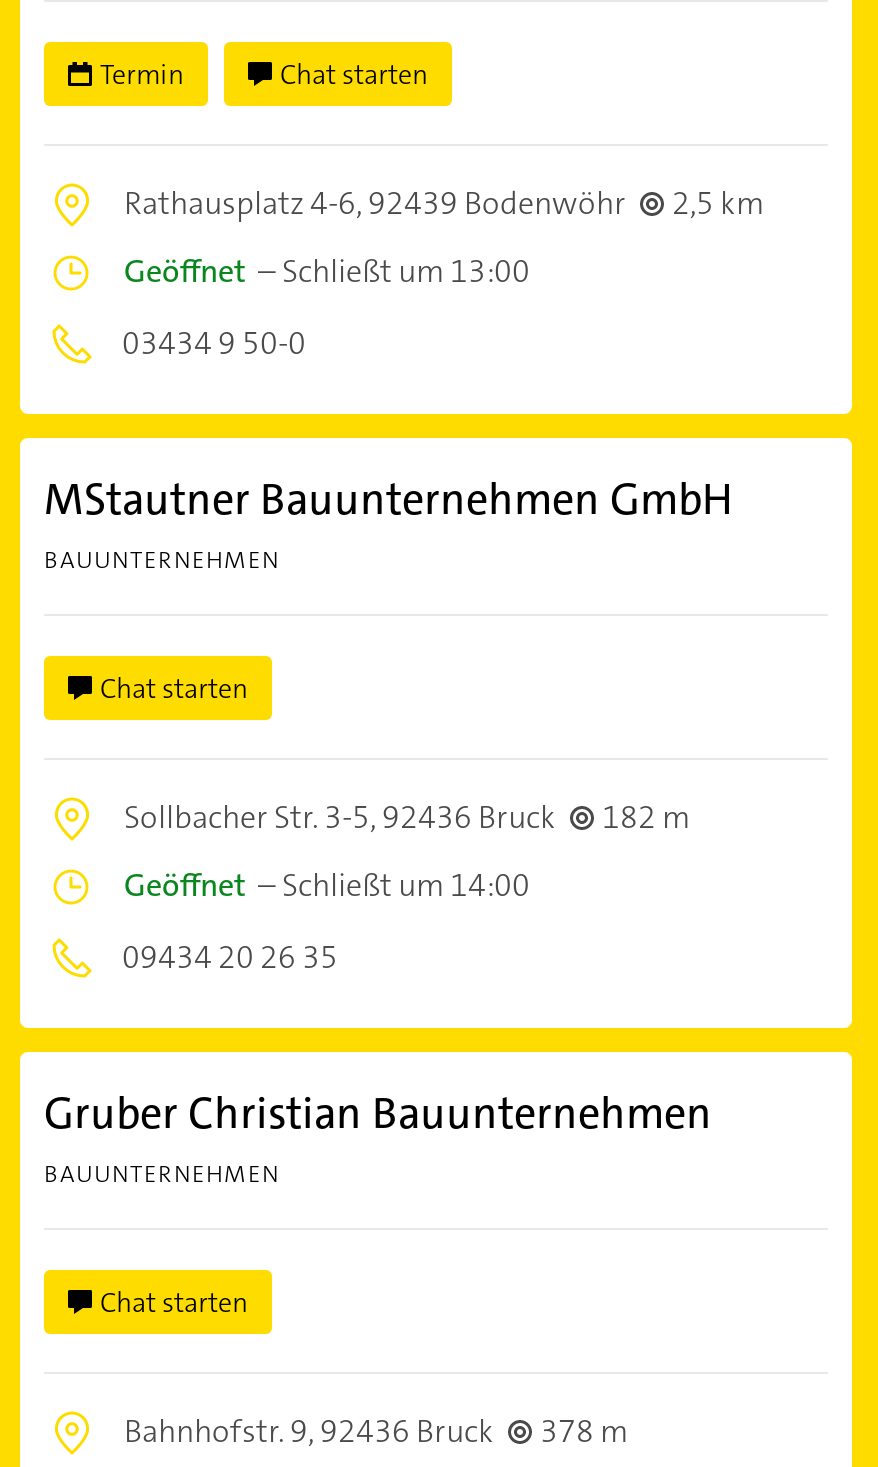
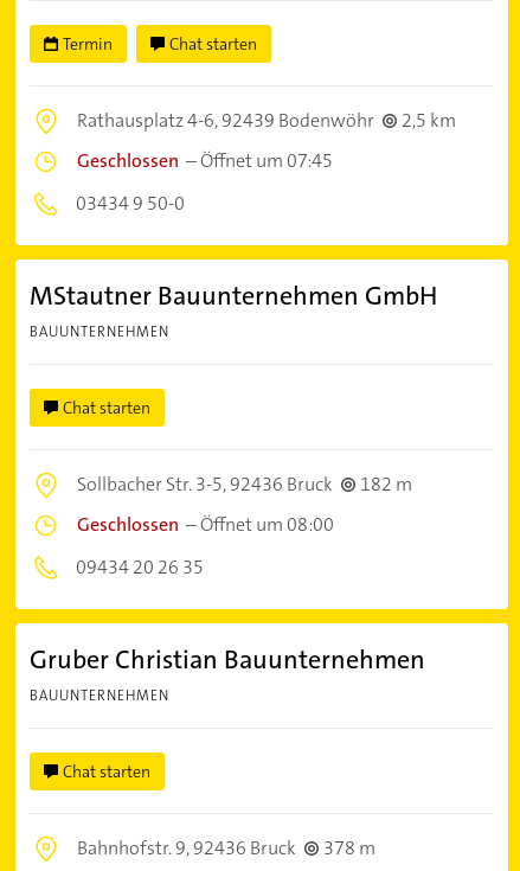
- Geöffnet – Schließt um 13:00
+ Geschlossen – Öffnet um 07:45

- Geöffnet – Schließt um 14:00
+ Geschlossen – Öffnet um 08:00
